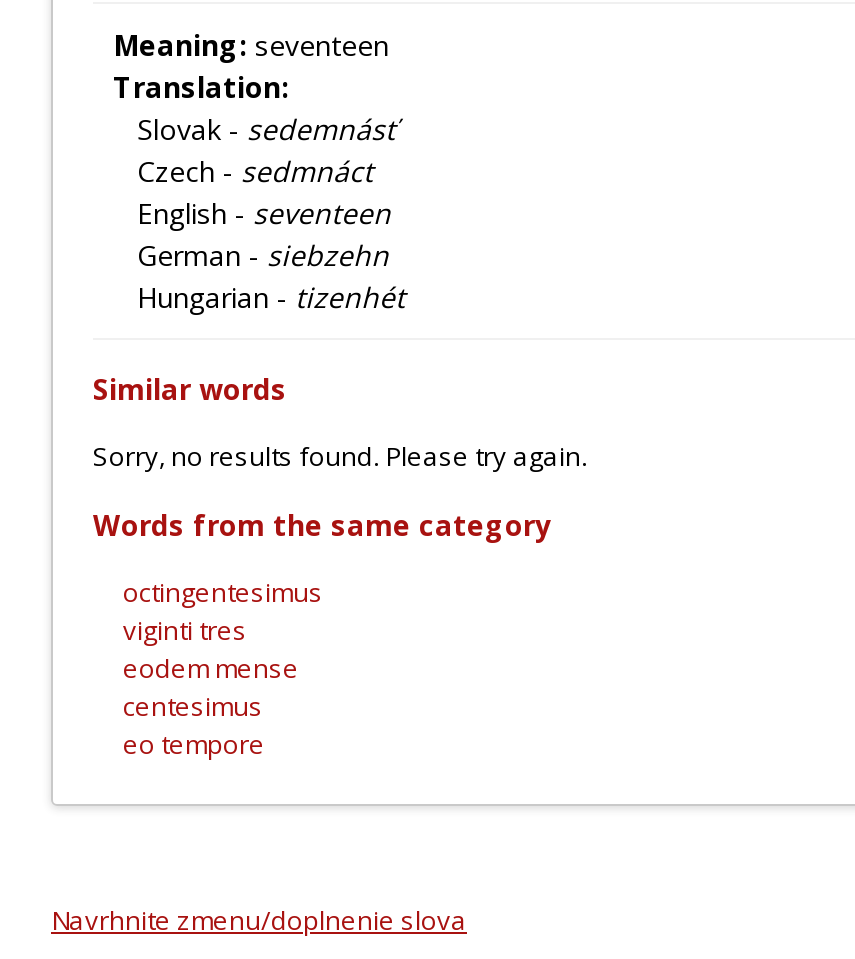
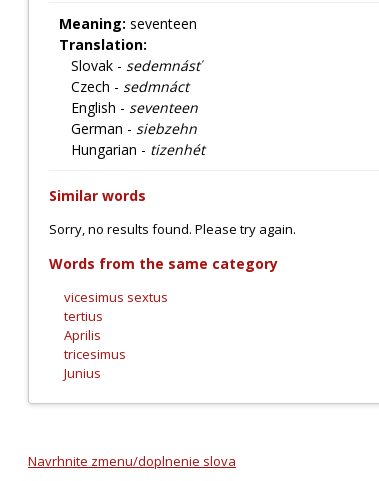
- octingentesimus
- viginti tres
- eodem mense
- centesimus
- eo tempore
+ vicesimus sextus
+ tertius
+ Aprilis
+ tricesimus
+ Junius
